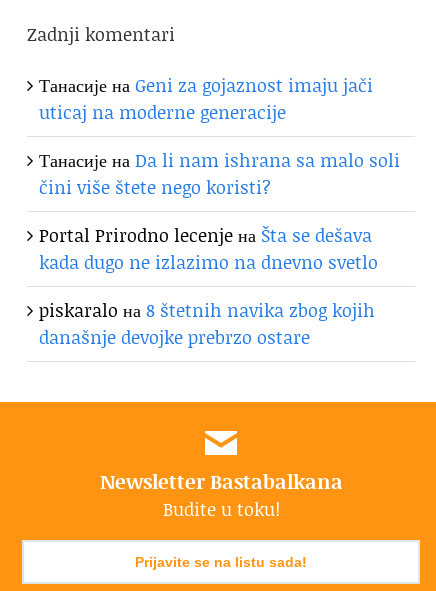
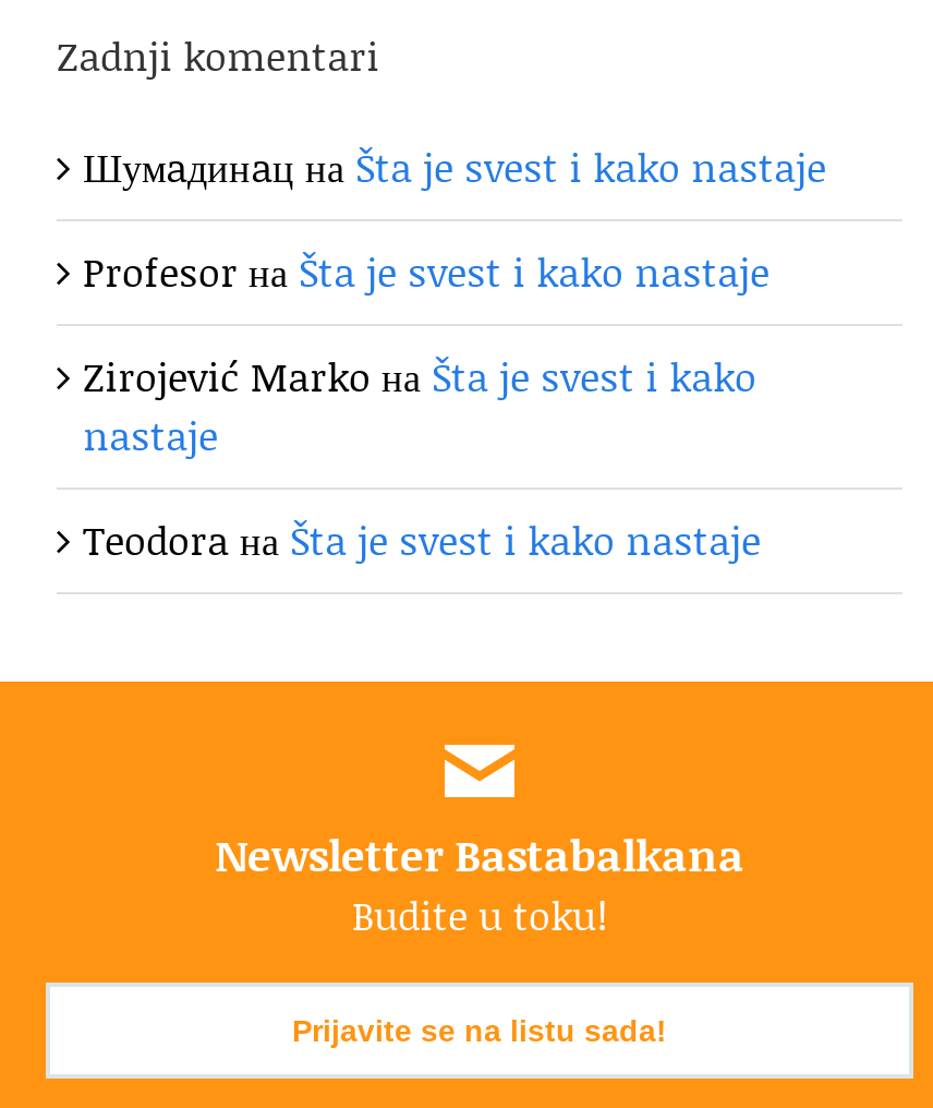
- Танасије на Geni za gojaznost imaju jači
- uticaj na moderne generacije
+ Шумaдинaц на Šta je svest i kako nastaje

- Танасије на Da li nam ishrana sa malo soli
- čini više štete nego koristi?
+ Profesor на Šta je svest i kako nastaje

- Portal Prirodno lecenje на Šta se dešava
- kada dugo ne izlazimo na dnevno svetlo
+ Zirojević Marko на Šta je svest i kako
+ nastaje

- piskaralo на 8 štetnih navika zbog kojih
- današnje devojke prebrzo ostare
+ Teodora на Šta je svest i kako nastaje
